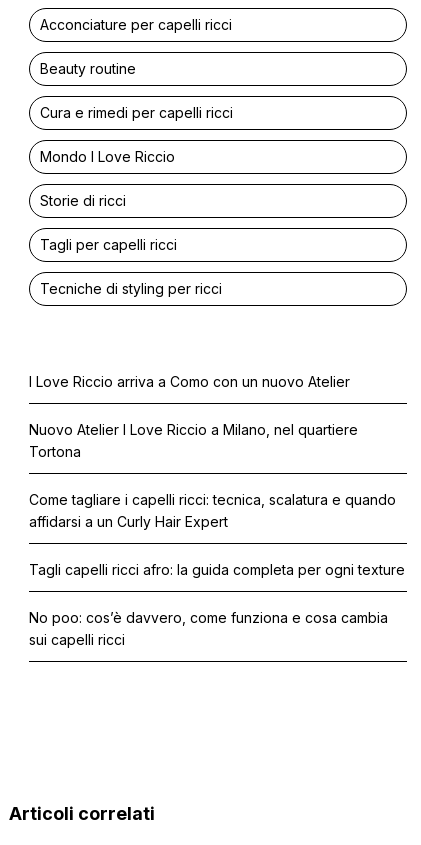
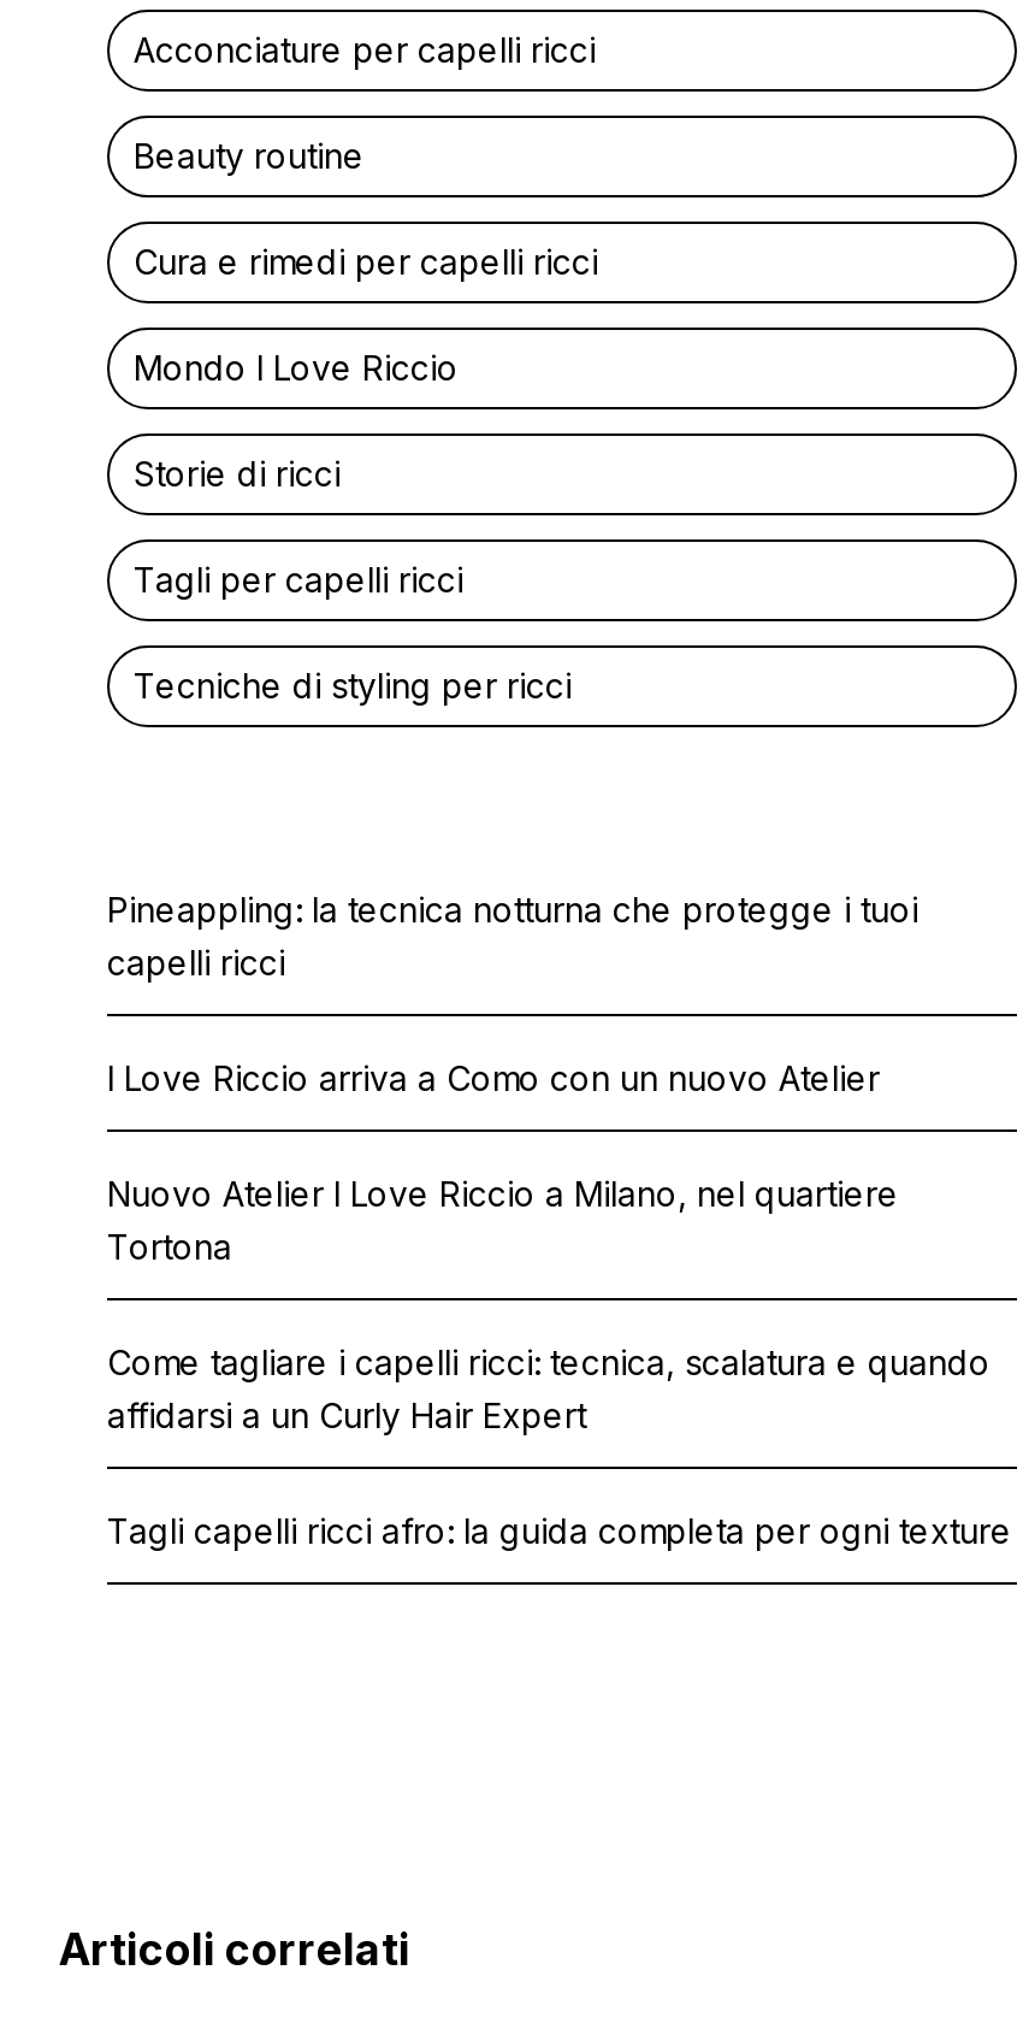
+ Pineappling: la tecnica notturna che protegge i tuoi
+ capelli ricci

moved down: I Love Riccio arriva a Como con un nuovo Atelier | Nuovo Atelier I Love Riccio a Milano, nel quartiere | Tortona | Come tagliare i capelli ricci: tecnica, scalatura e quando | affidarsi a un Curly Hair Expert | Tagli capelli ricci afro: la guida completa per ogni texture

- No poo: cos’è davvero, come funziona e cosa cambia
- sui capelli ricci
